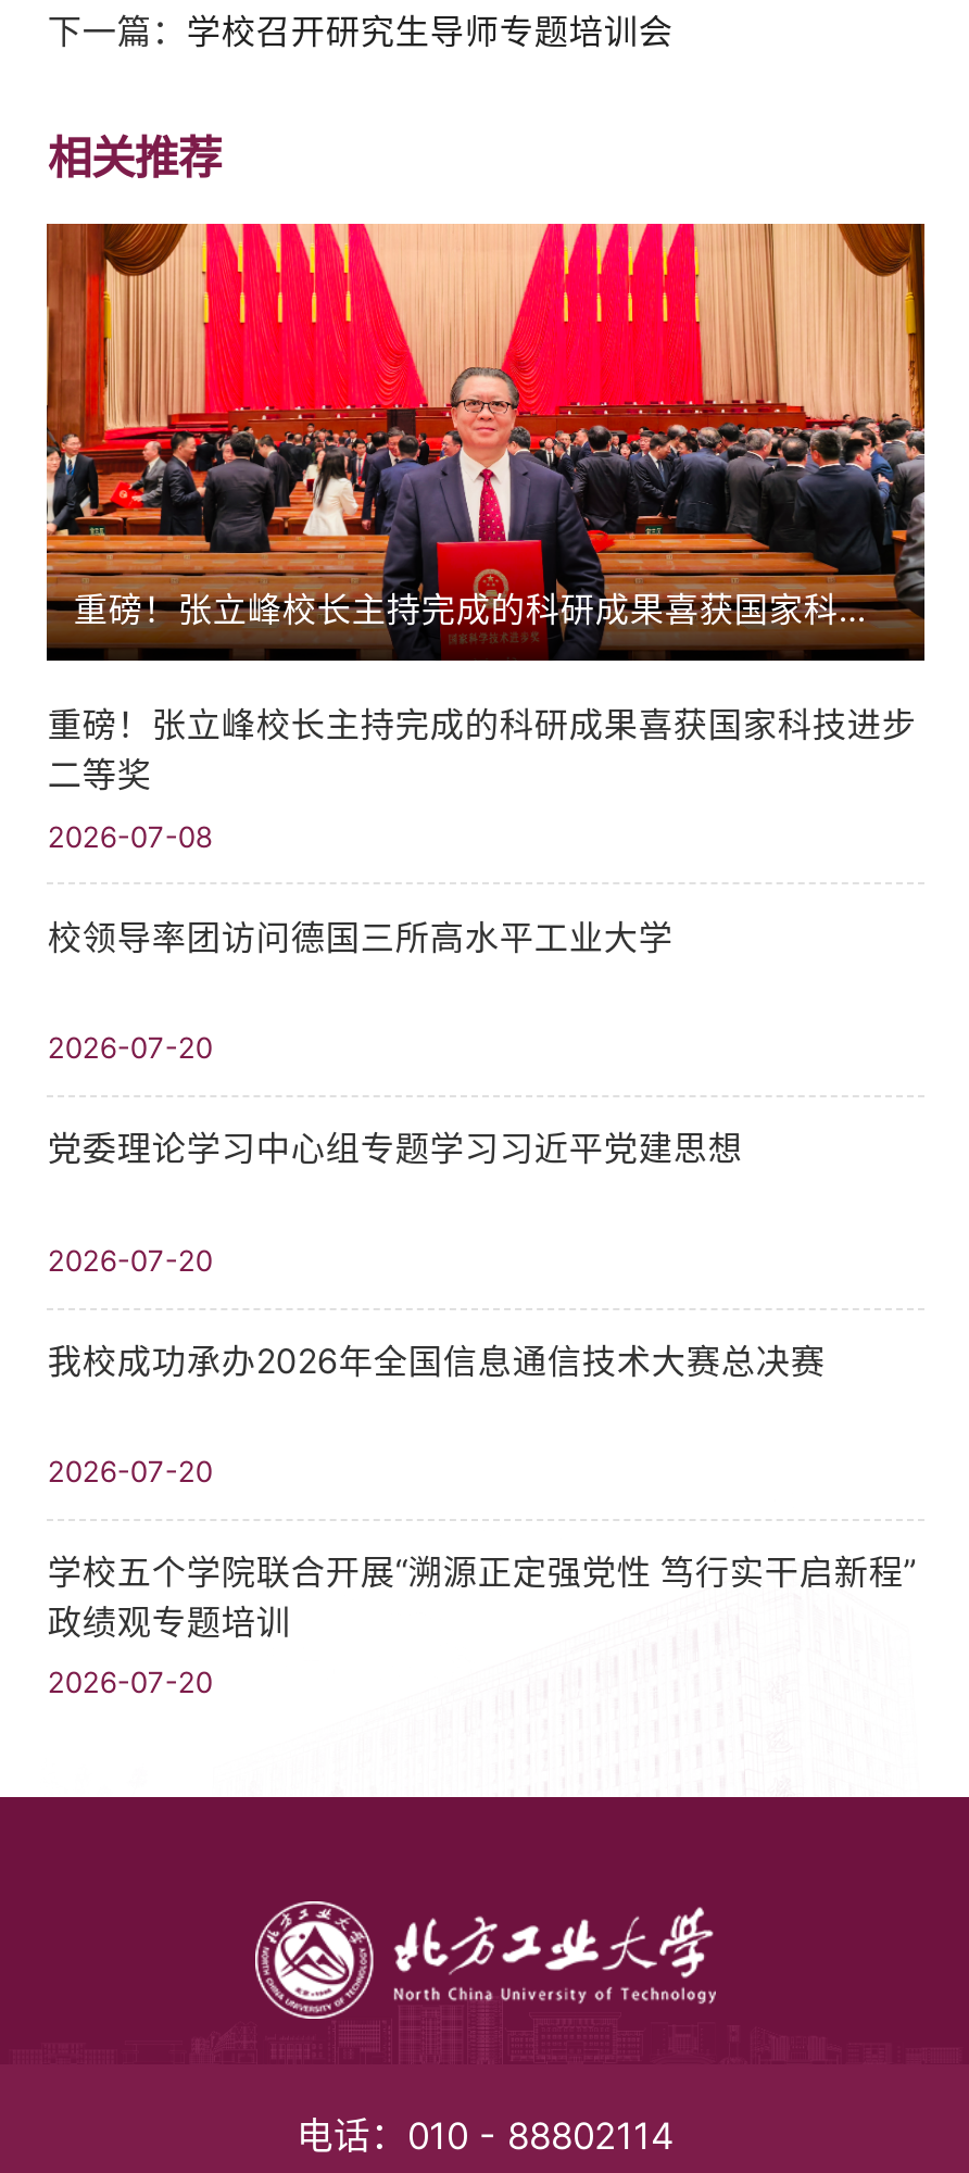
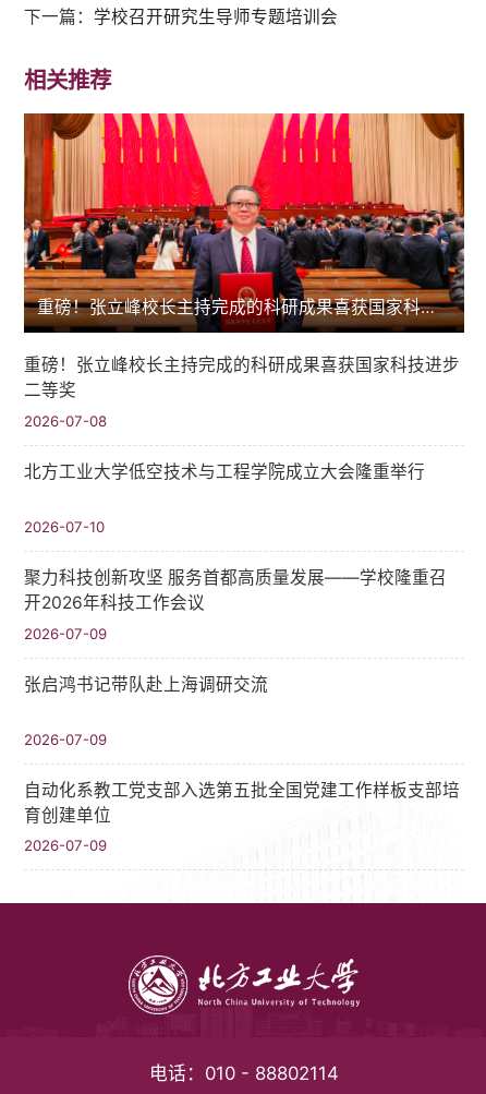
- 校领导率团访问德国三所高水平工业大学
+ 北方工业大学低空技术与工程学院成立大会隆重举行

- 2026-07-20
+ 2026-07-10

- 党委理论学习中心组专题学习习近平党建思想
+ 聚力科技创新攻坚 服务首都高质量发展——学校隆重召
+ 开2026年科技工作会议

- 2026-07-20
+ 2026-07-09

- 我校成功承办2026年全国信息通信技术大赛总决赛
+ 张启鸿书记带队赴上海调研交流

- 2026-07-20
+ 2026-07-09

- 学校五个学院联合开展“溯源正定强党性 笃行实干启新程”
- 政绩观专题培训
+ 自动化系教工党支部入选第五批全国党建工作样板支部培
+ 育创建单位

- 2026-07-20
+ 2026-07-09
